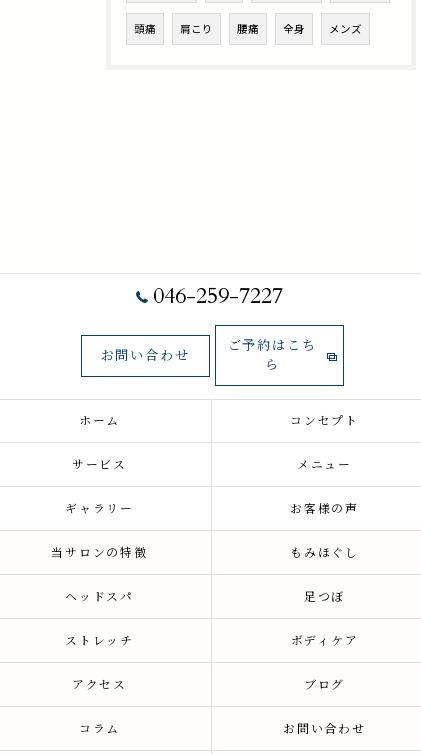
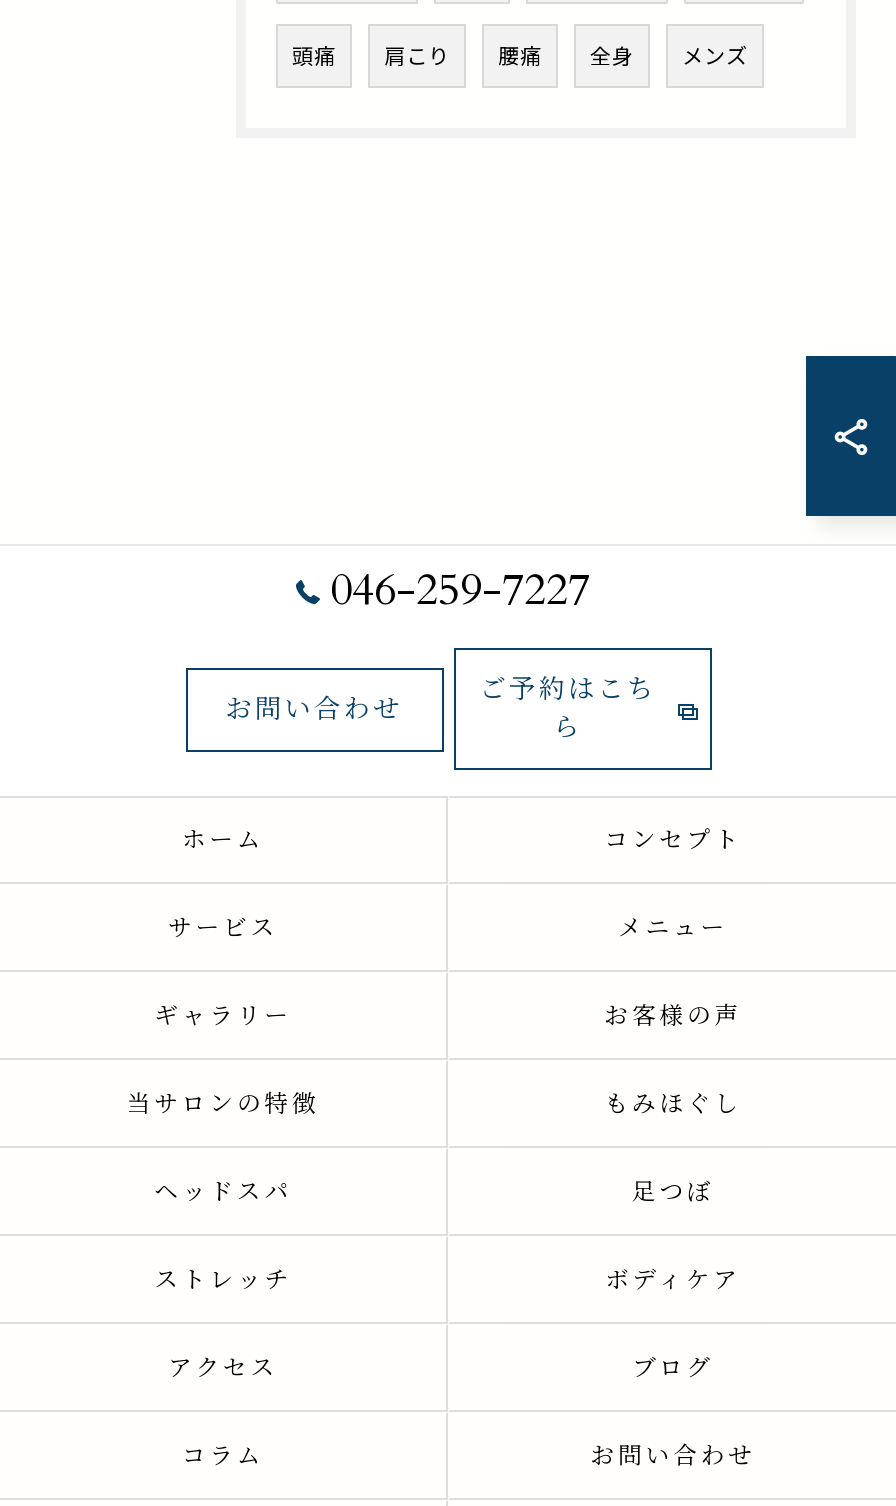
+ [image]
